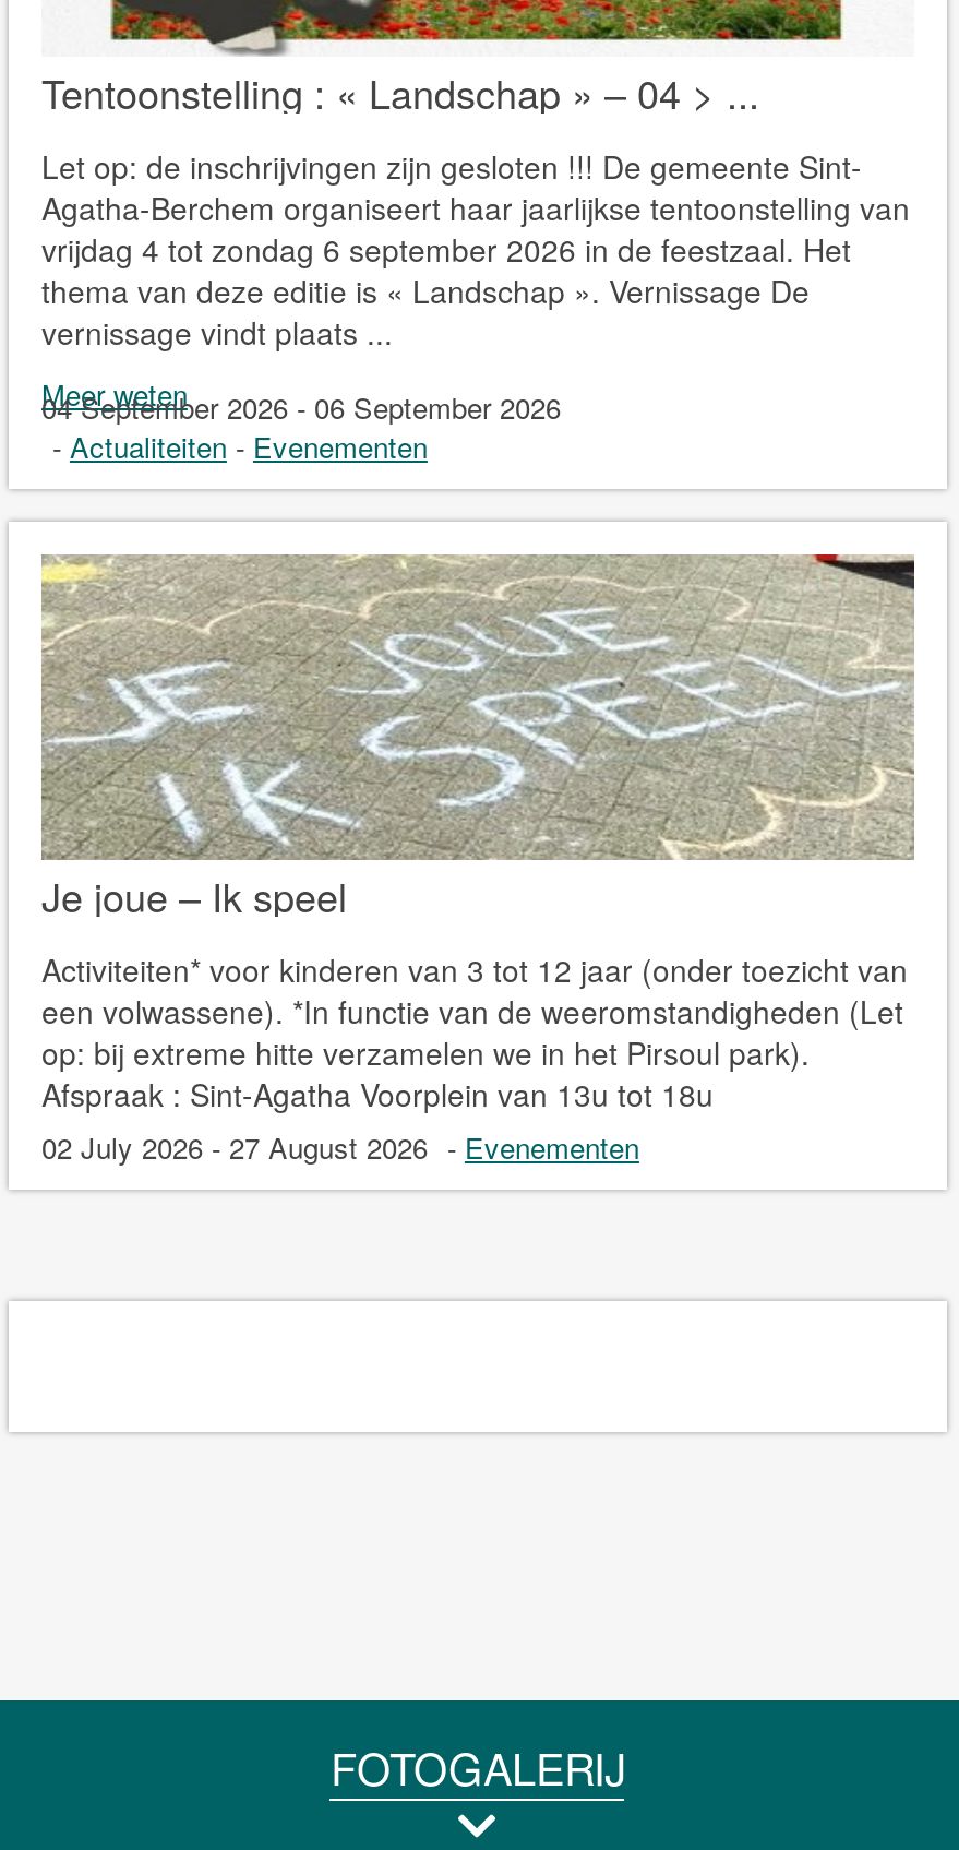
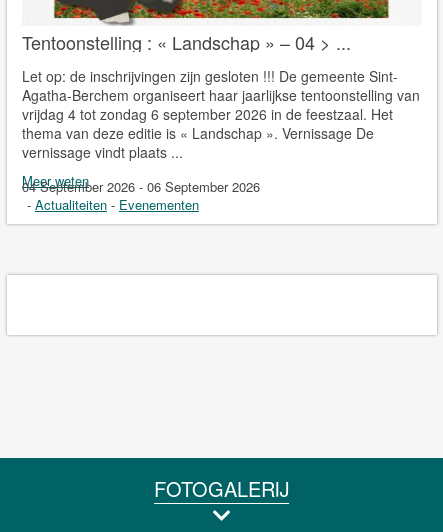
- [image]
- Je joue – Ik speel
- Activiteiten* voor kinderen van 3 tot 12 jaar (onder toezicht van
- een volwassene). *In functie van de weeromstandigheden (Let
- op: bij extreme hitte verzamelen we in het Pirsoul park).
- Afspraak : Sint-Agatha Voorplein van 13u tot 18u
- 02 July 2026 - 27 August 2026 - Evenementen
